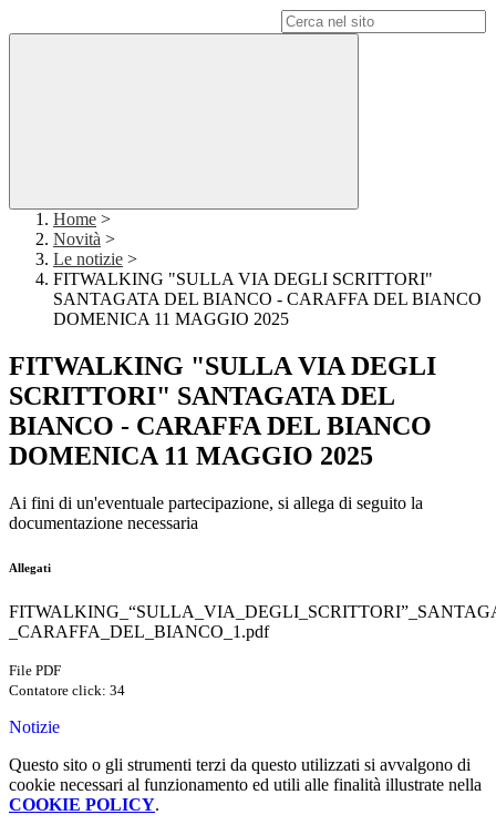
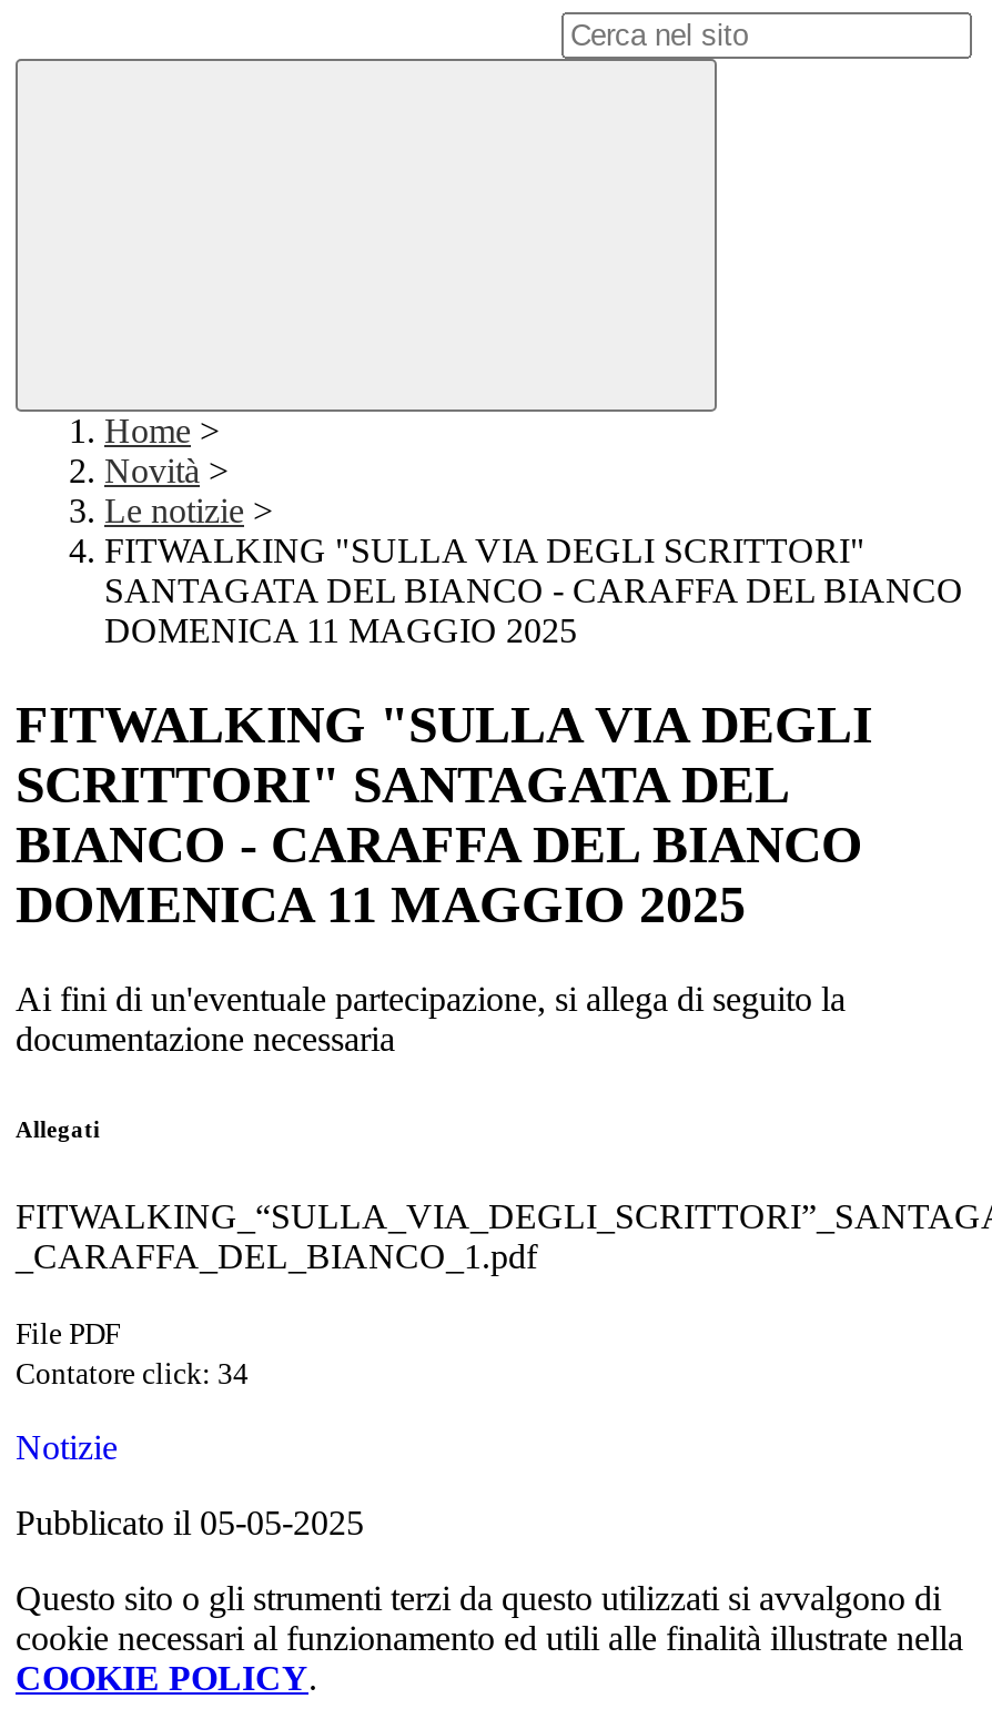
+ Pubblicato il 05-05-2025
